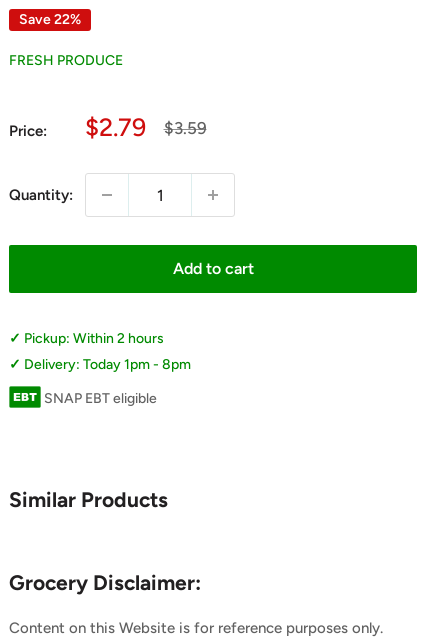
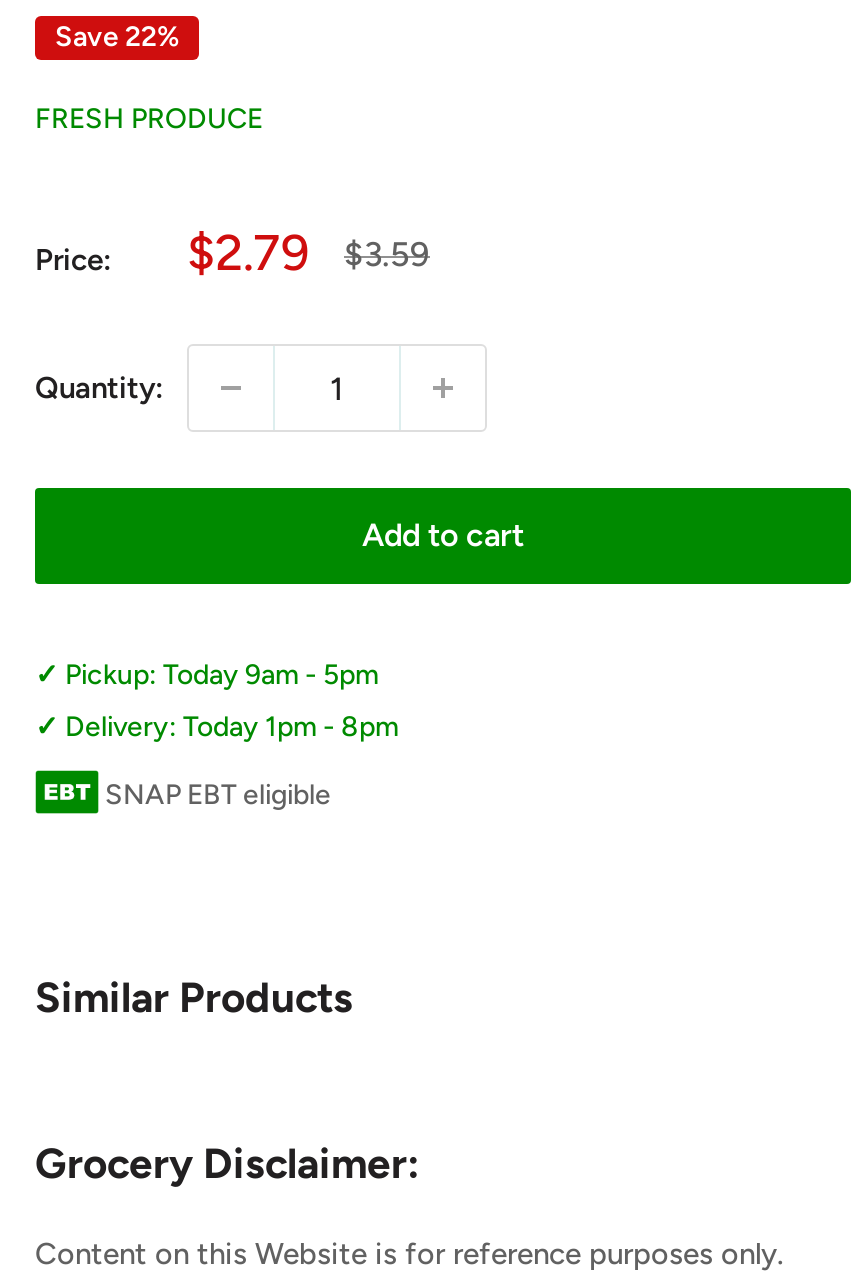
- Pickup: Within 2 hours
+ Pickup: Today 9am - 5pm
